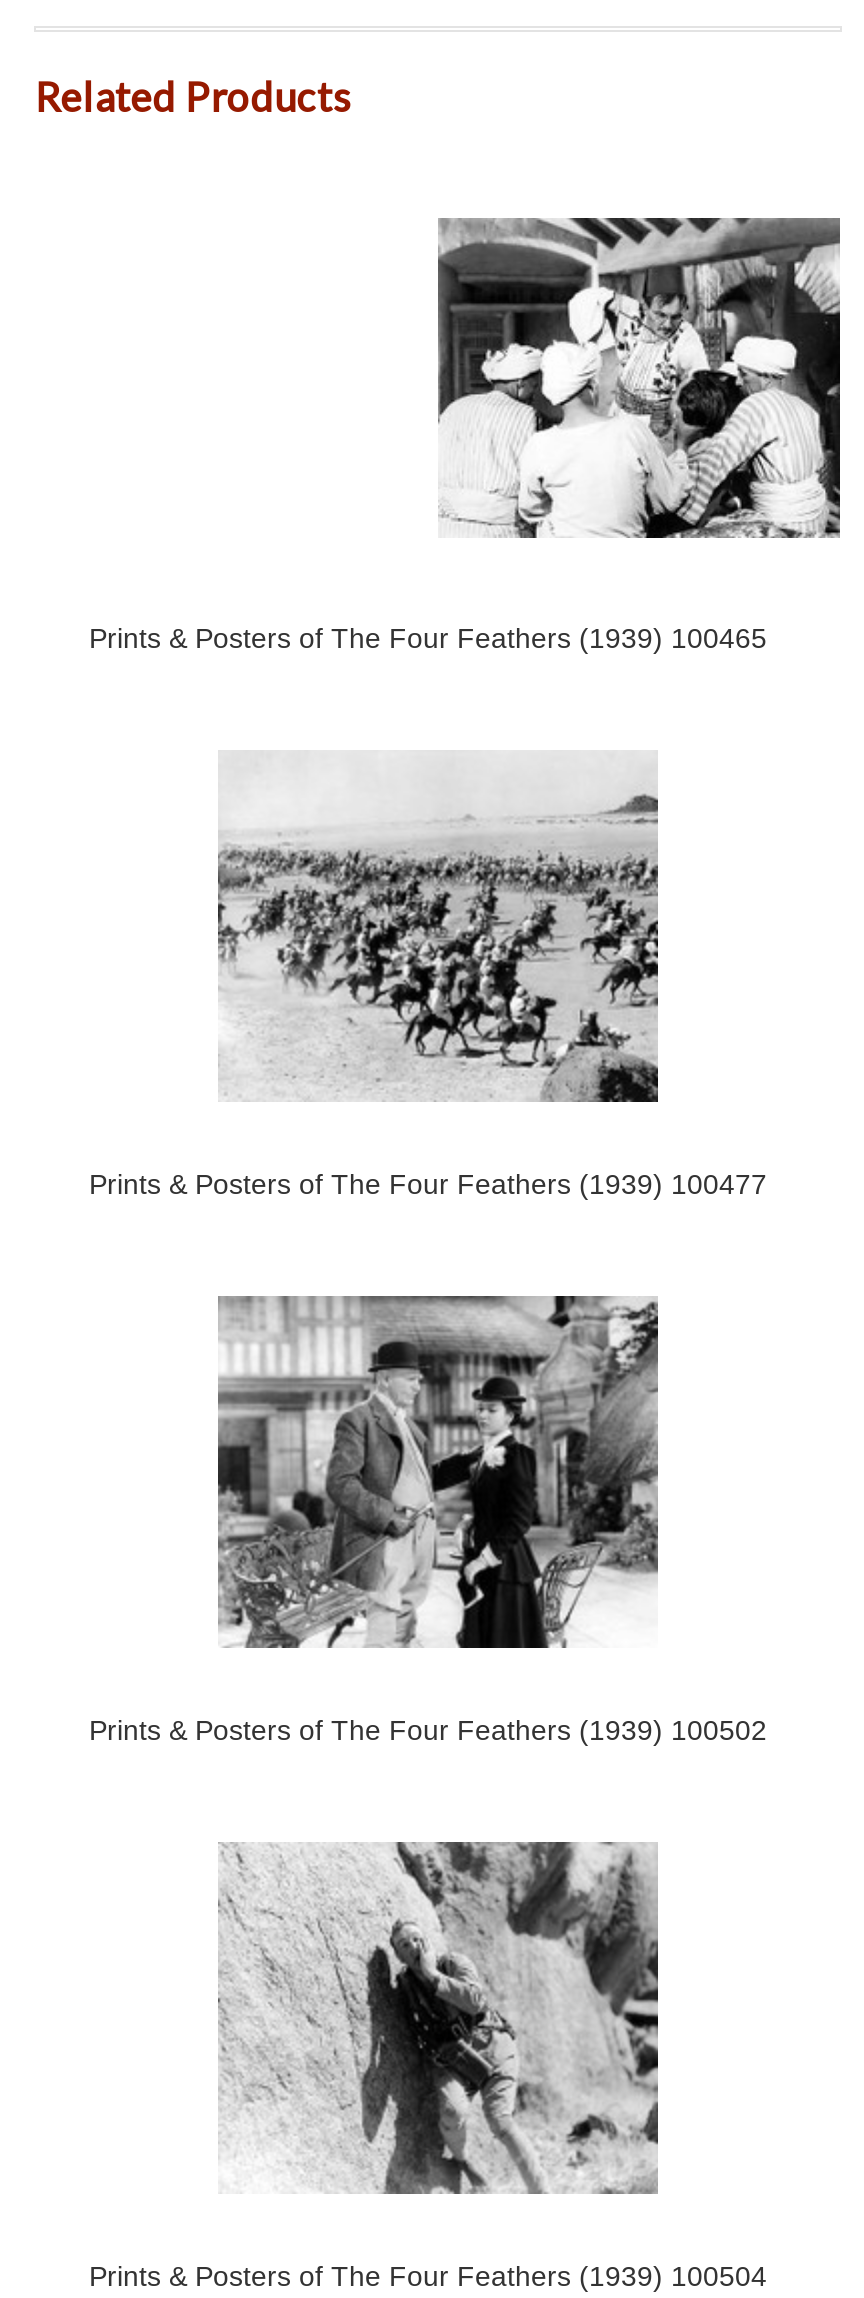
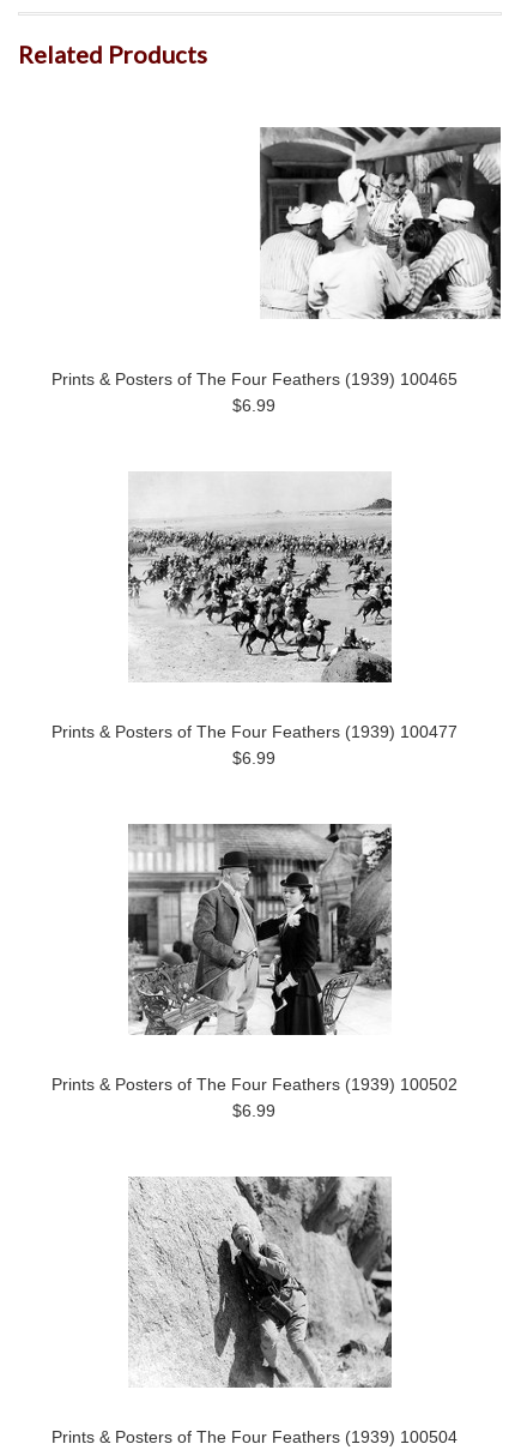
+ $6.99

+ $6.99

+ $6.99
